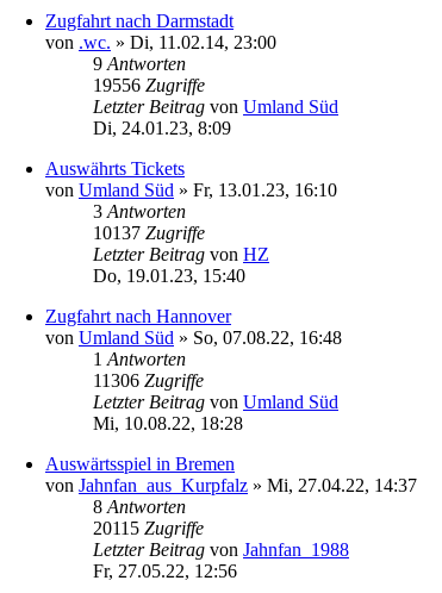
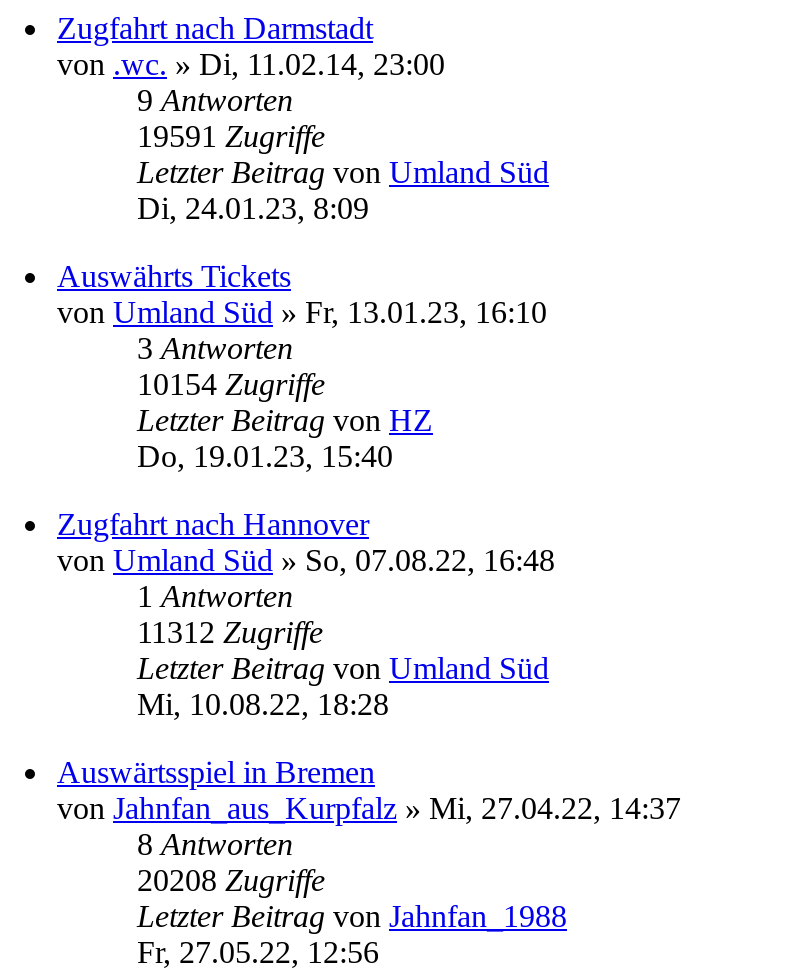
- 19556 Zugriffe
+ 19591 Zugriffe

- 10137 Zugriffe
+ 10154 Zugriffe

- 11306 Zugriffe
+ 11312 Zugriffe

- 20115 Zugriffe
+ 20208 Zugriffe
